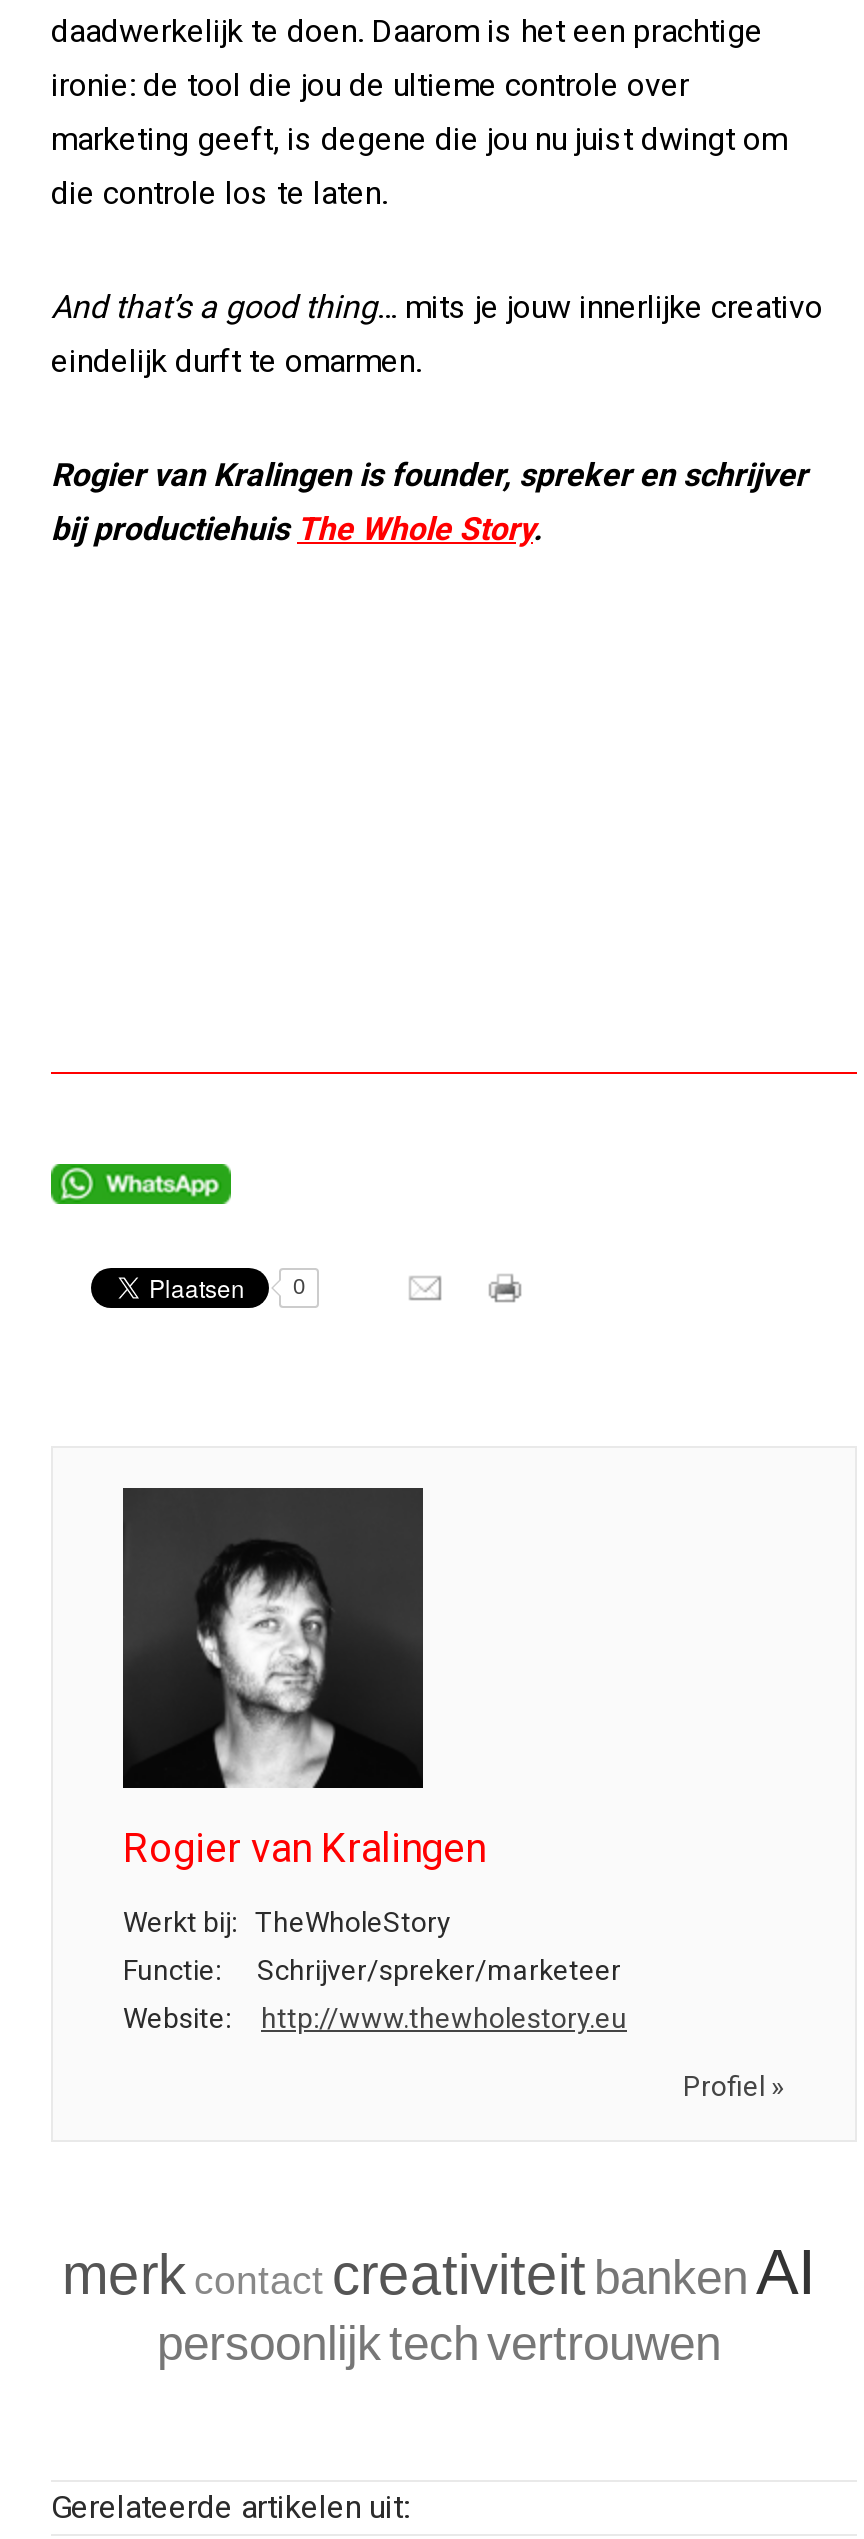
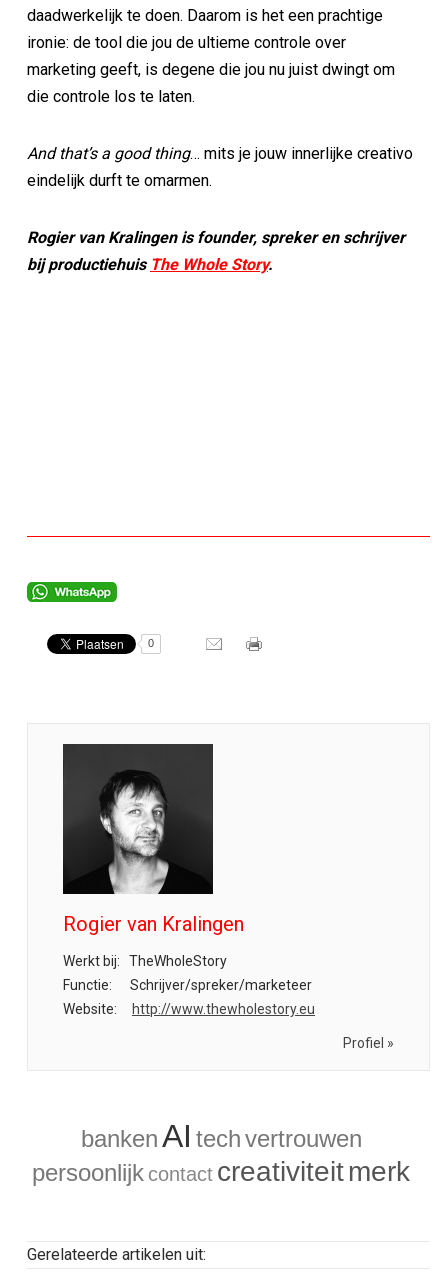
- merk contact creativiteit banken AI
- persoonlijk tech vertrouwen
+ banken AI tech vertrouwen
+ persoonlijk contact creativiteit merk
